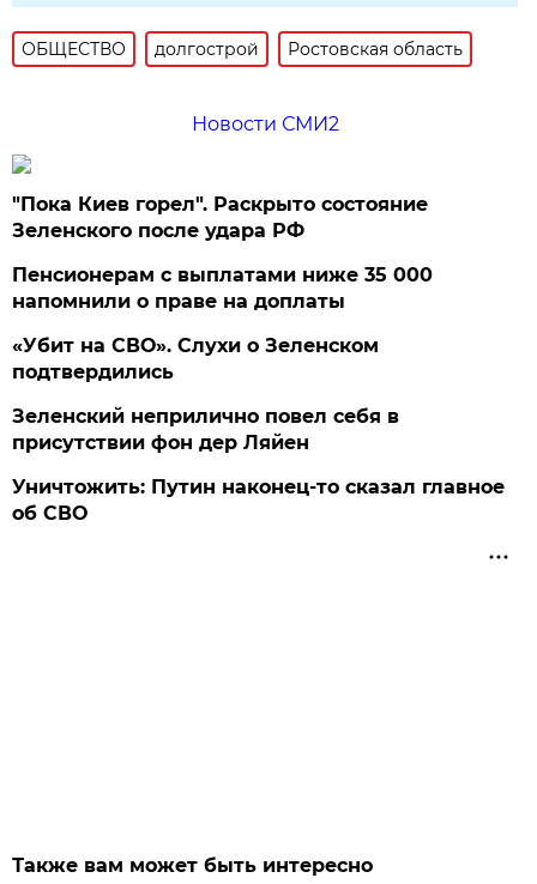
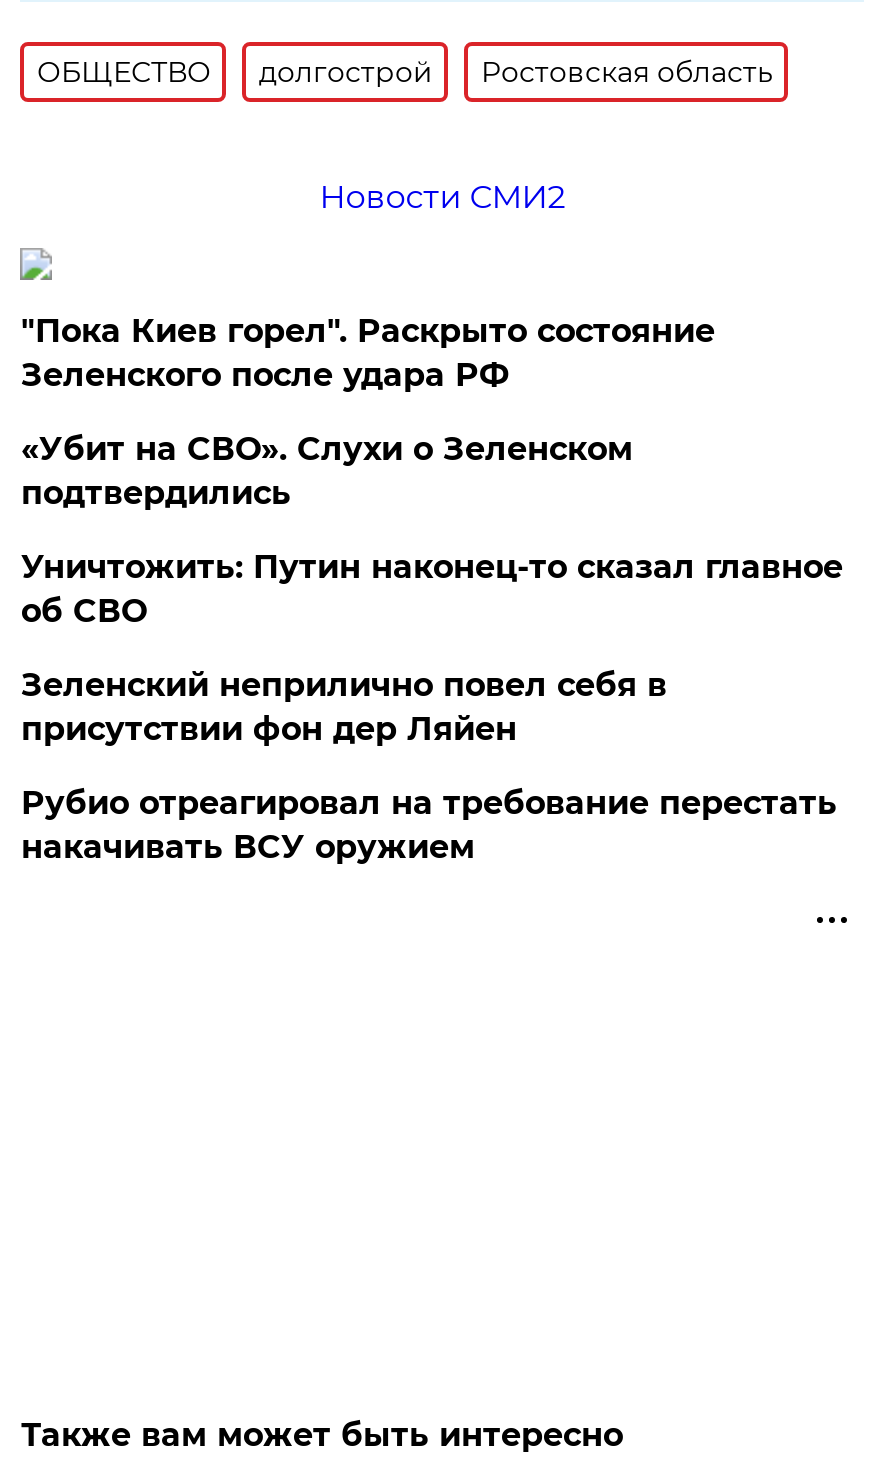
- Пенсионерам с выплатами ниже 35 000
- напомнили о праве на доплаты

moved up: «Убит на СВО». Слухи о Зеленском | подтвердились

+ Рубио отреагировал на требование перестать
+ накачивать ВСУ оружием

moved up: Уничтожить: Путин наконец-то сказал главное | об СВО
